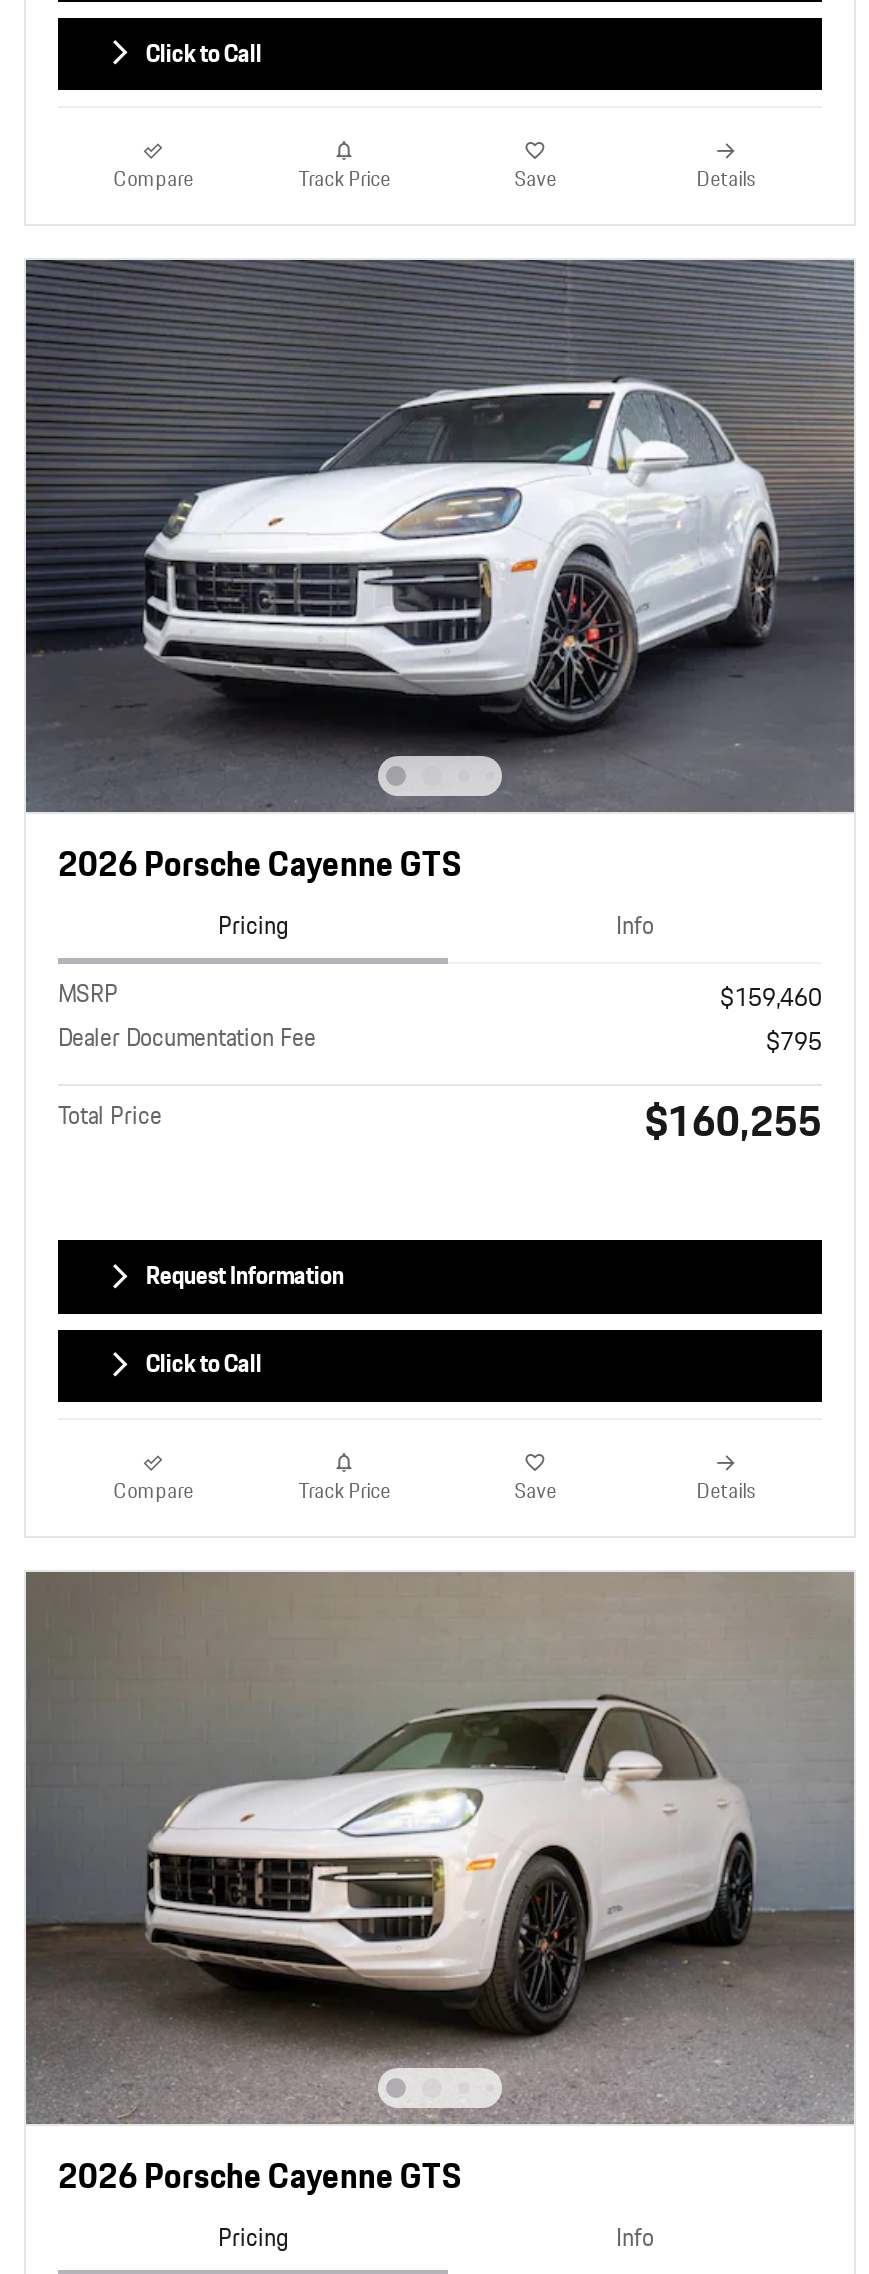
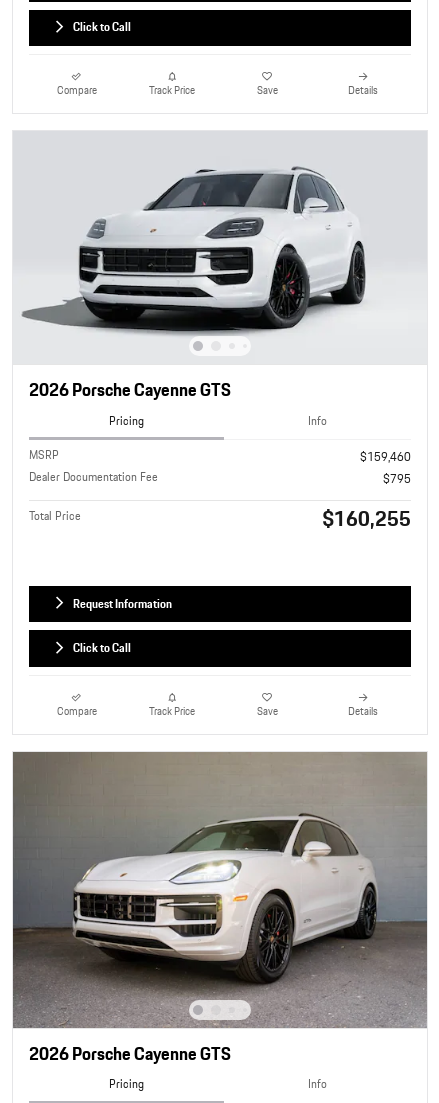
- [image]
+ [image]
